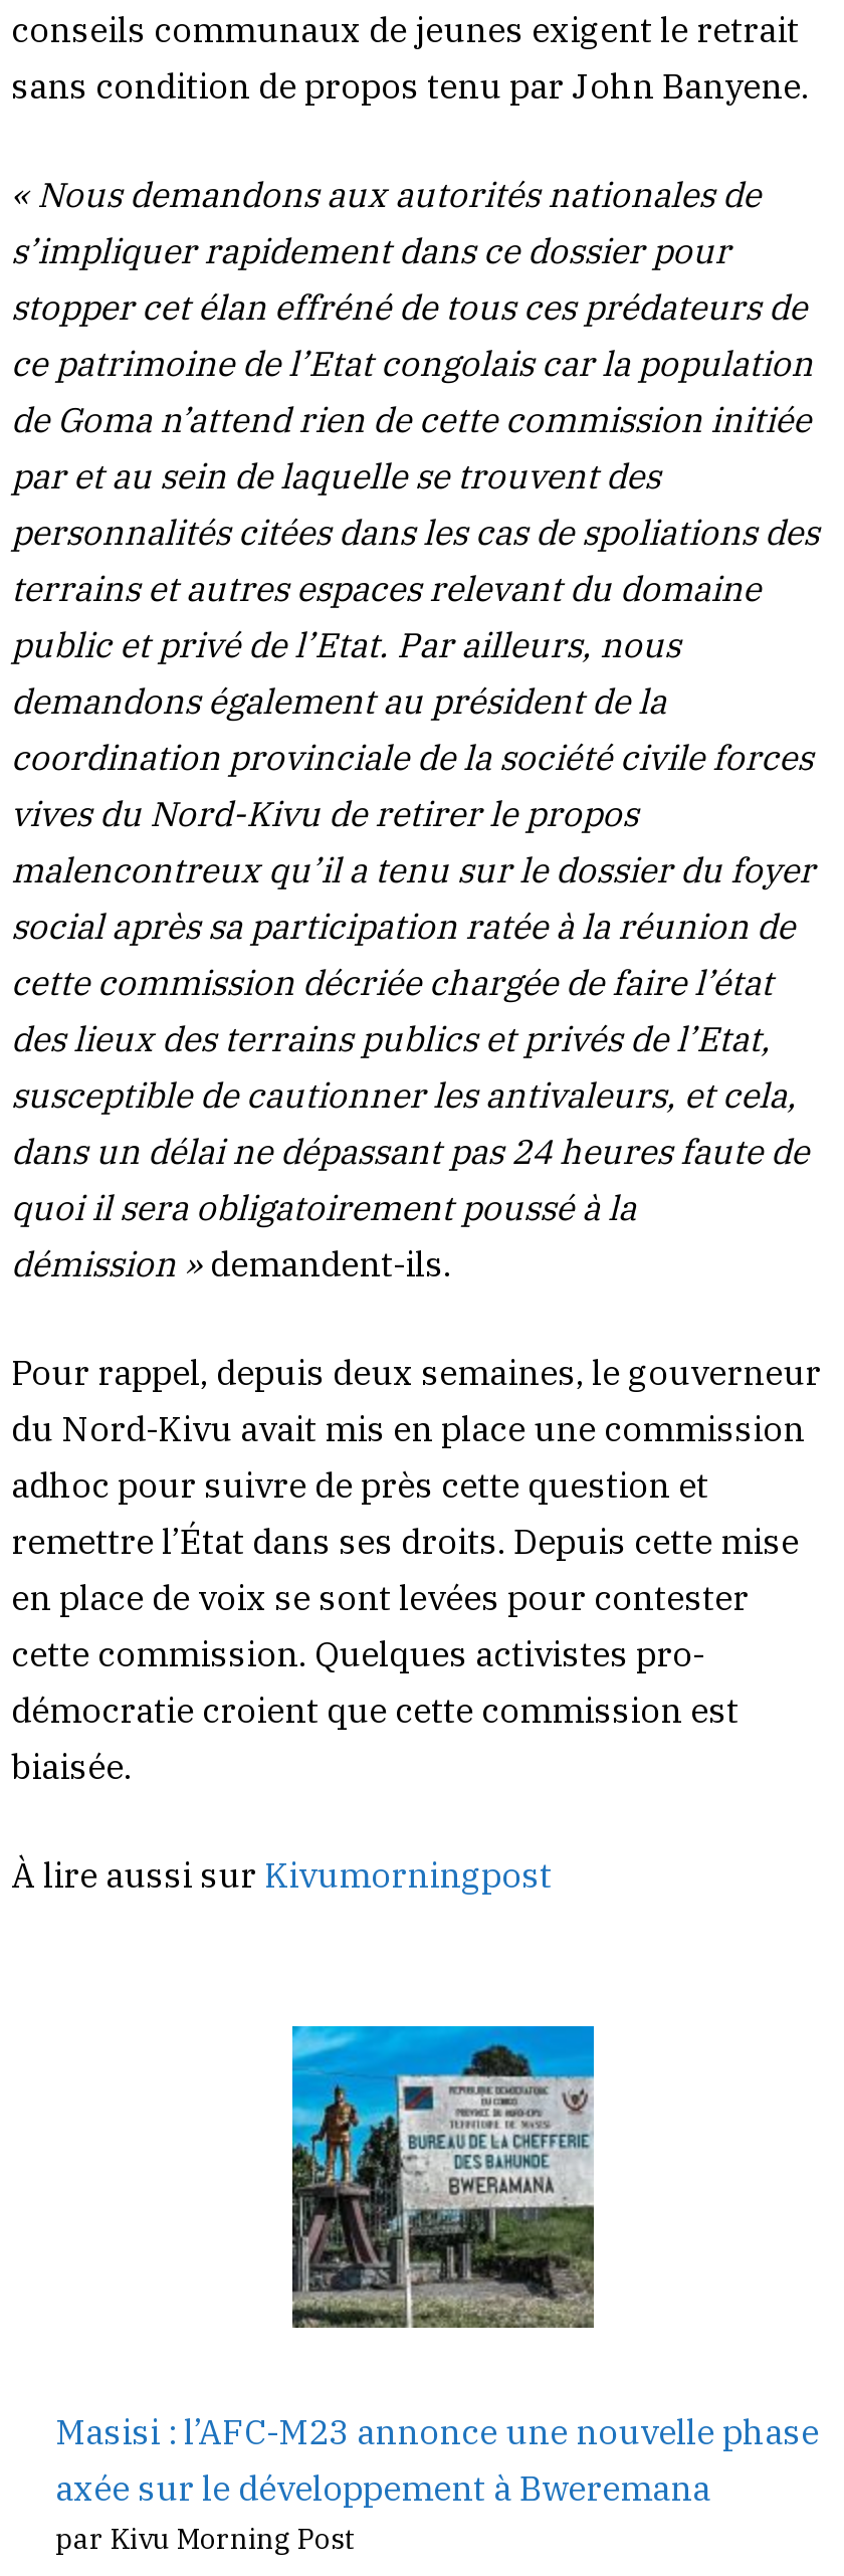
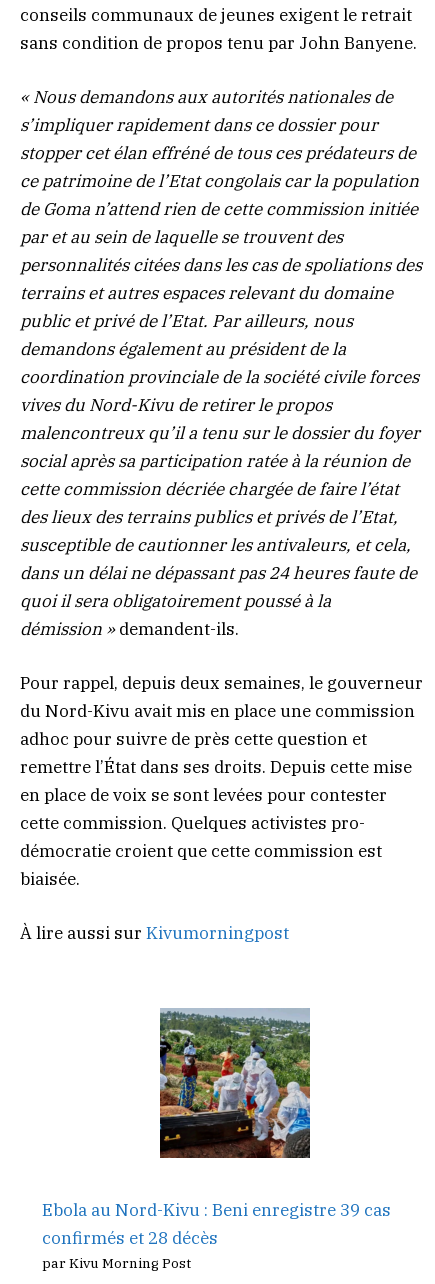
- [image]
- Masisi : l’AFC-M23 annonce une nouvelle phase
- axée sur le développement à Bweremana
+ [image]
+ Ebola au Nord-Kivu : Beni enregistre 39 cas
+ confirmés et 28 décès
